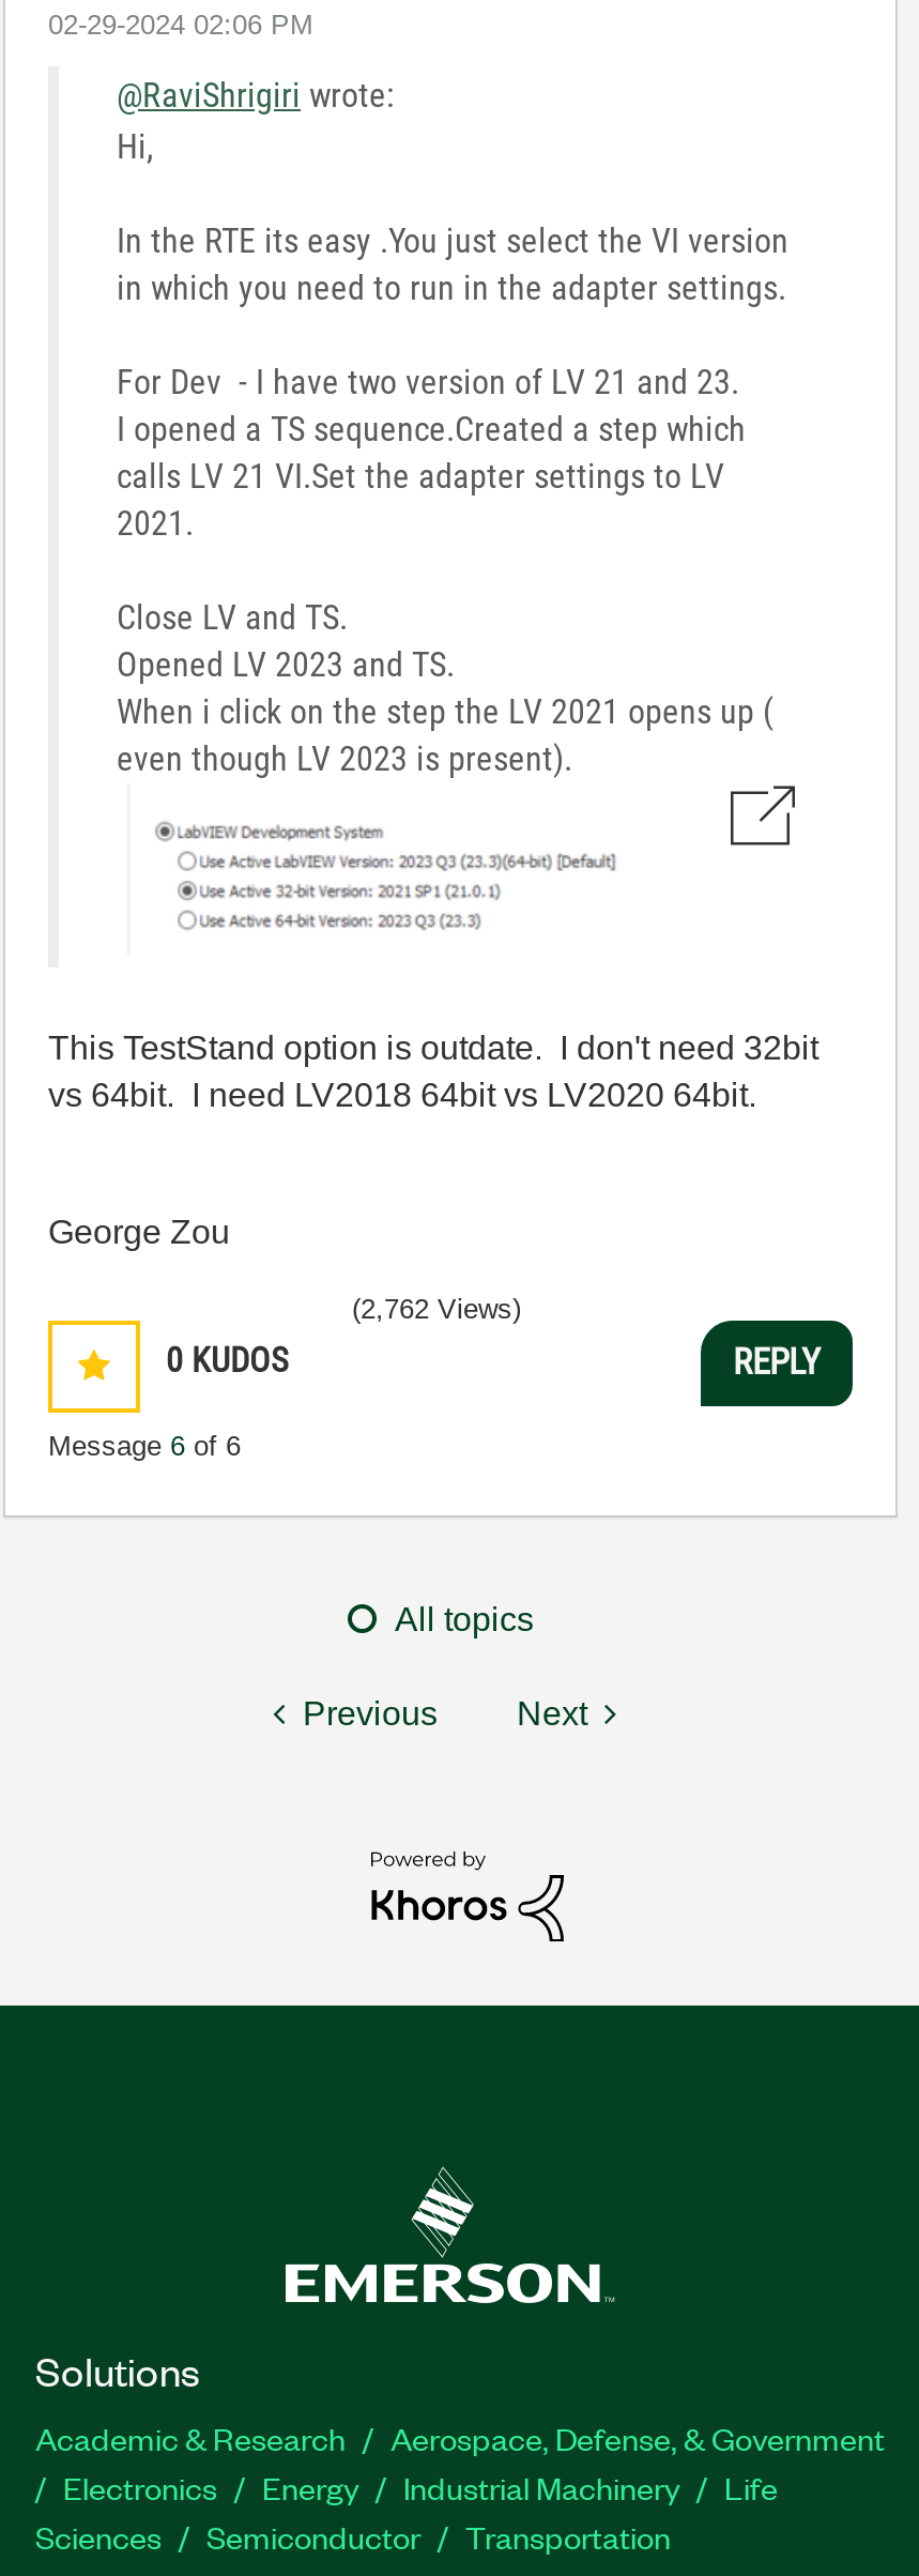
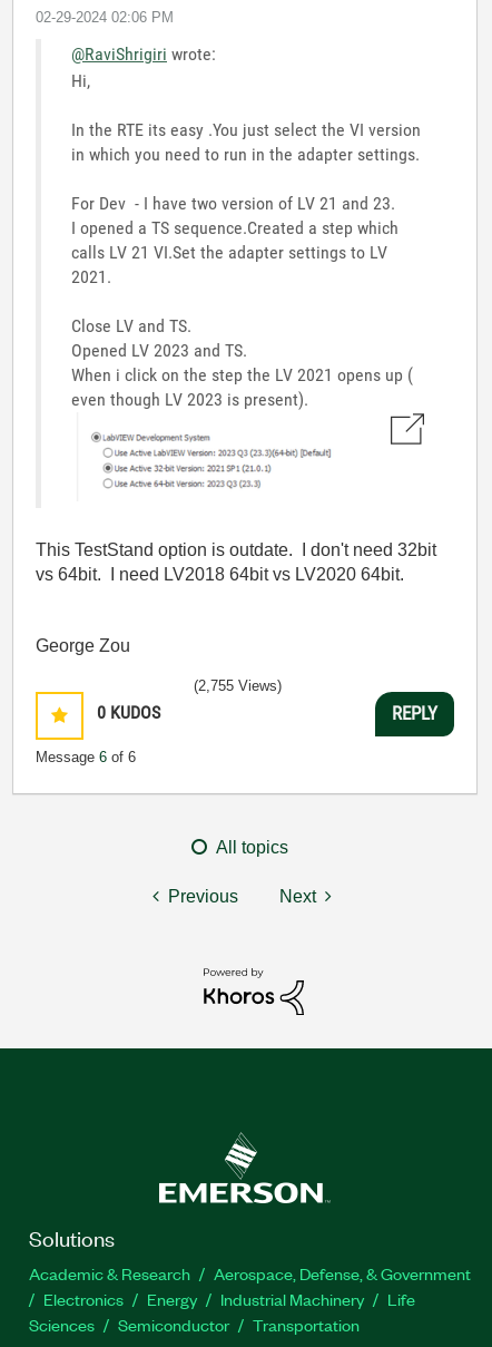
- (2,762 Views)
+ (2,755 Views)
